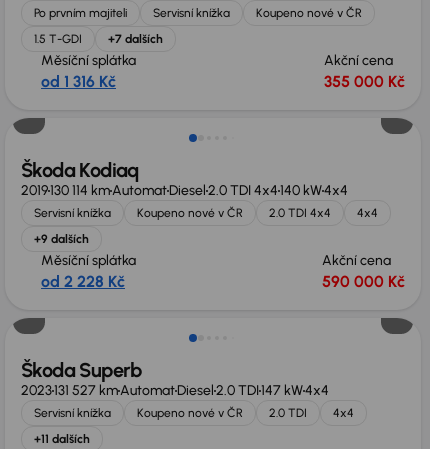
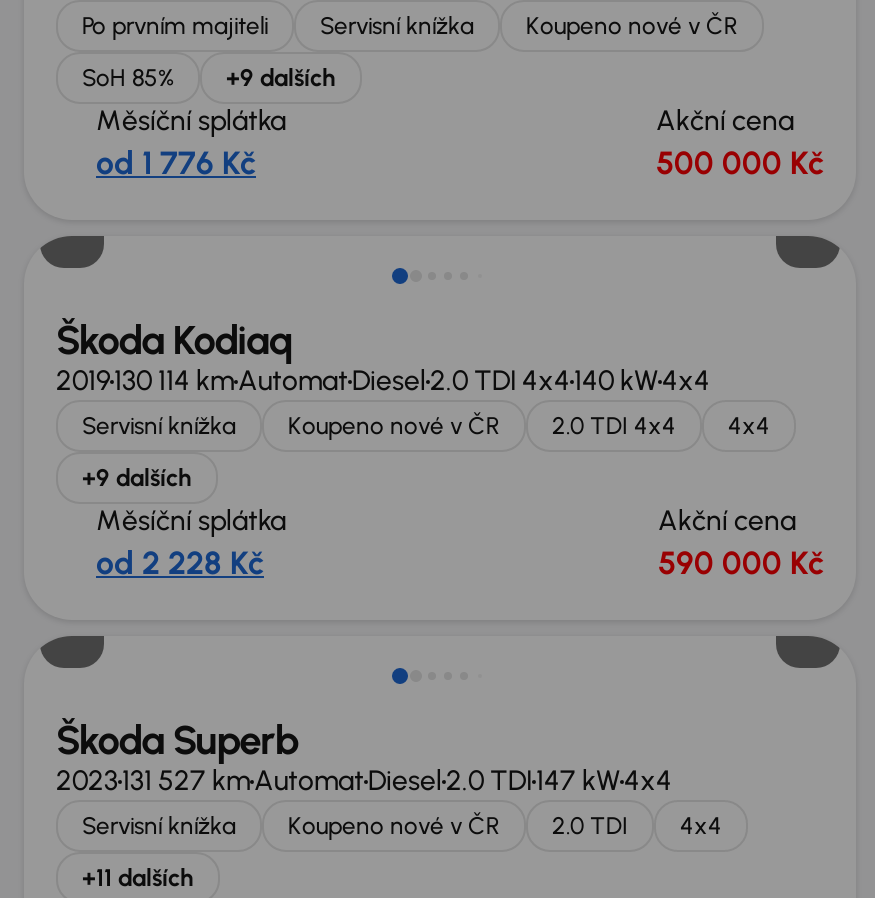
- 1.5 T-GDI
- +7 dalších
+ SoH 85%
+ +9 dalších

- od 1 316 Kč
+ od 1 776 Kč

- 355 000 Kč
+ 500 000 Kč
